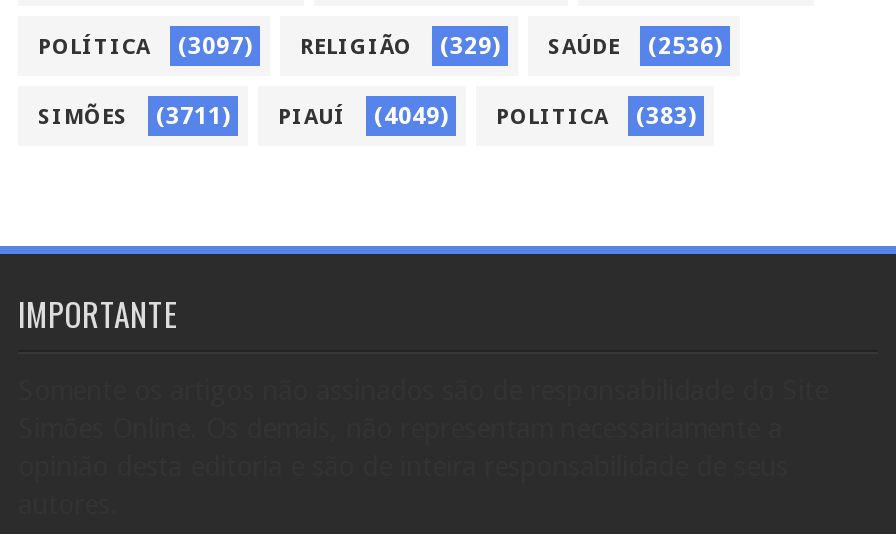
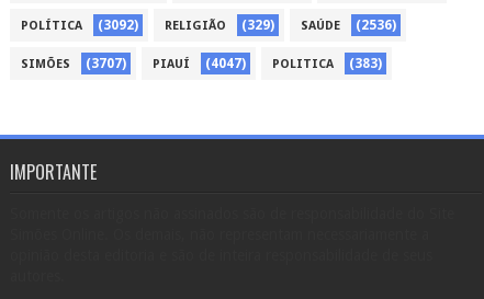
- POLÍTICA (3097) RELIGIÃO (329) SAÚDE (2536)
+ POLÍTICA (3092) RELIGIÃO (329) SAÚDE (2536)

- (3711)
+ (3707)

- (4049)
+ (4047)
